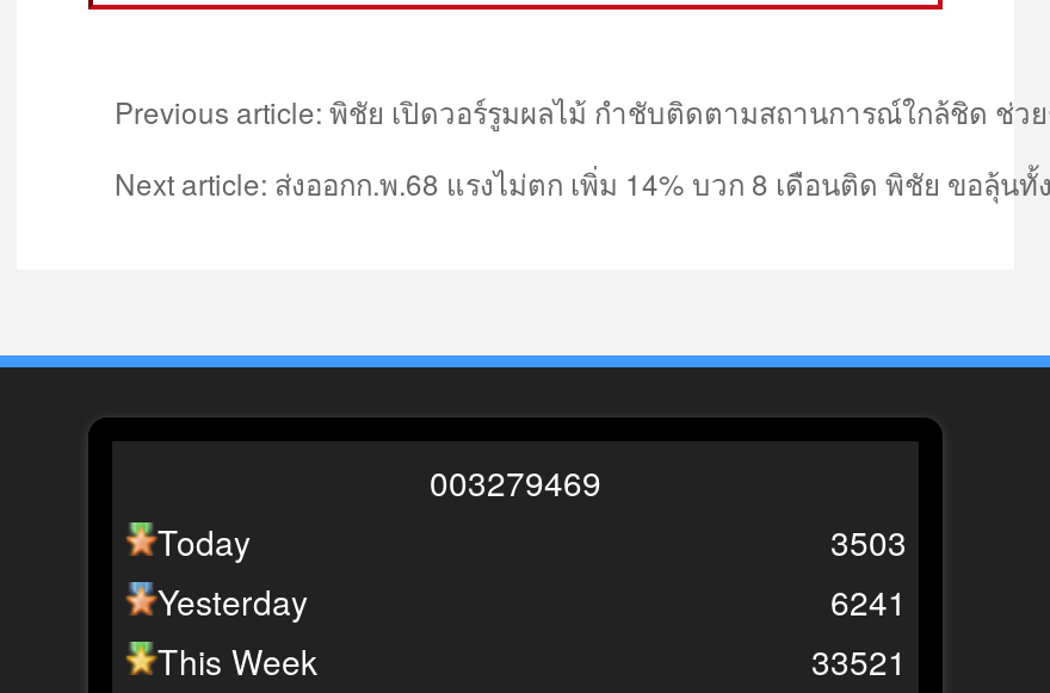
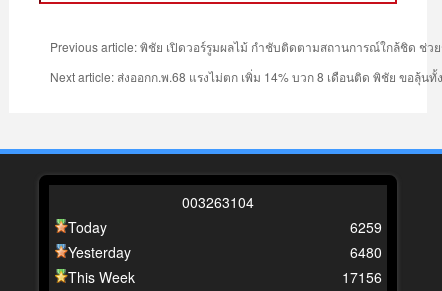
- 003279469
+ 003263104

- 3503
+ 6259

- 6241
+ 6480

- 33521
+ 17156
